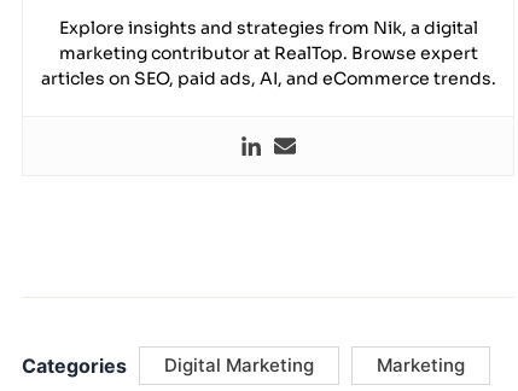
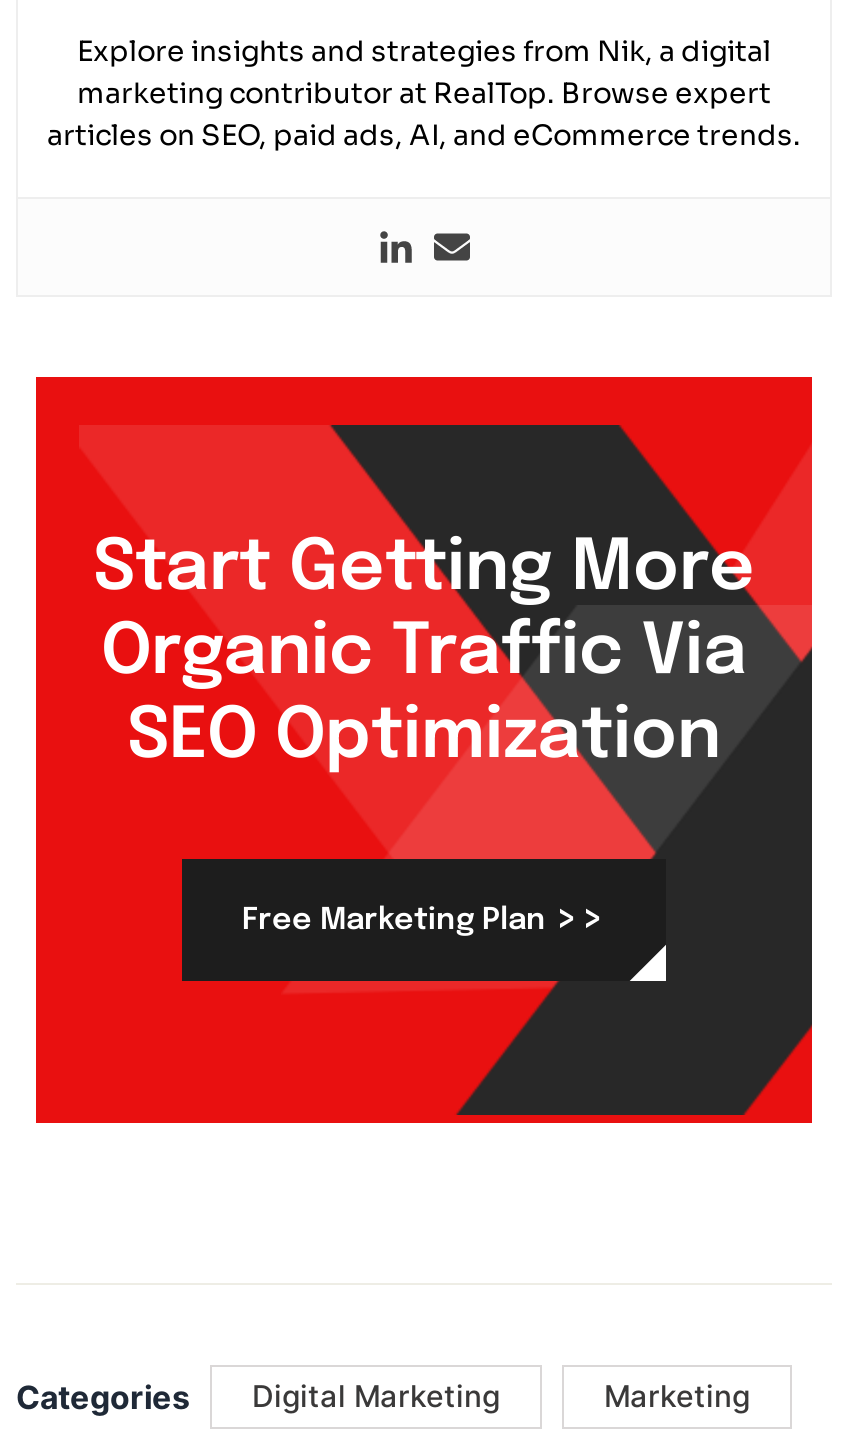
+ [image]
+ Start Getting More
+ Organic Traffic Via
+ SEO Optimization
+ Free Marketing Plan >>
